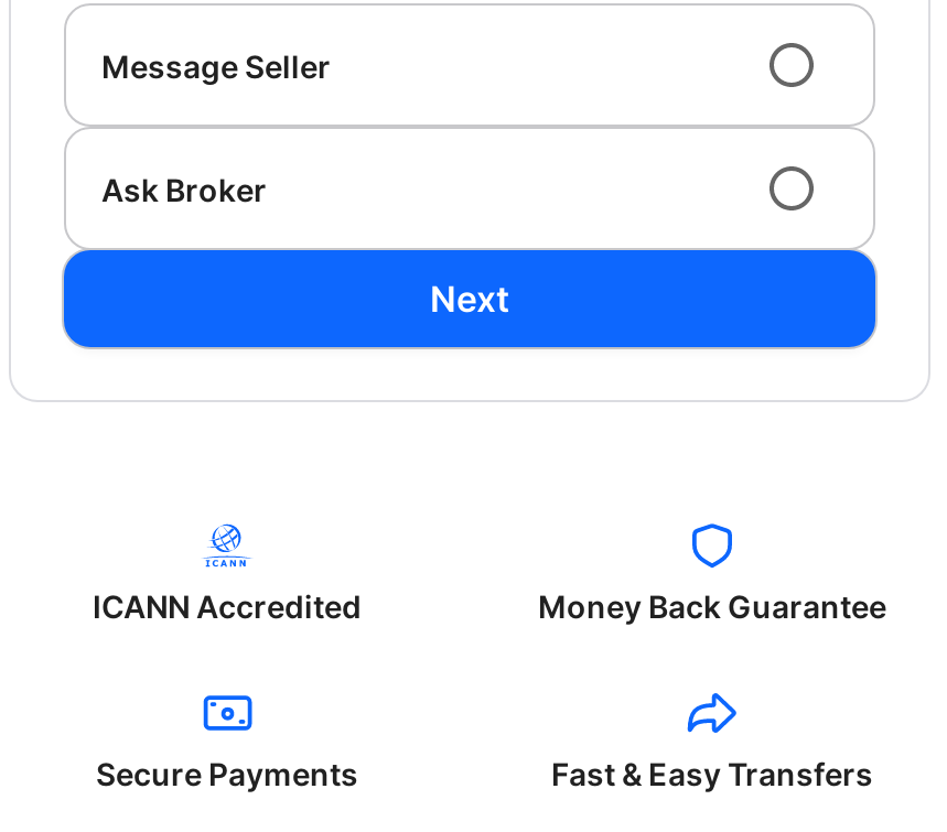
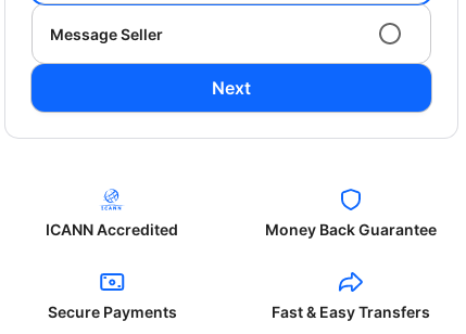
- Ask Broker
